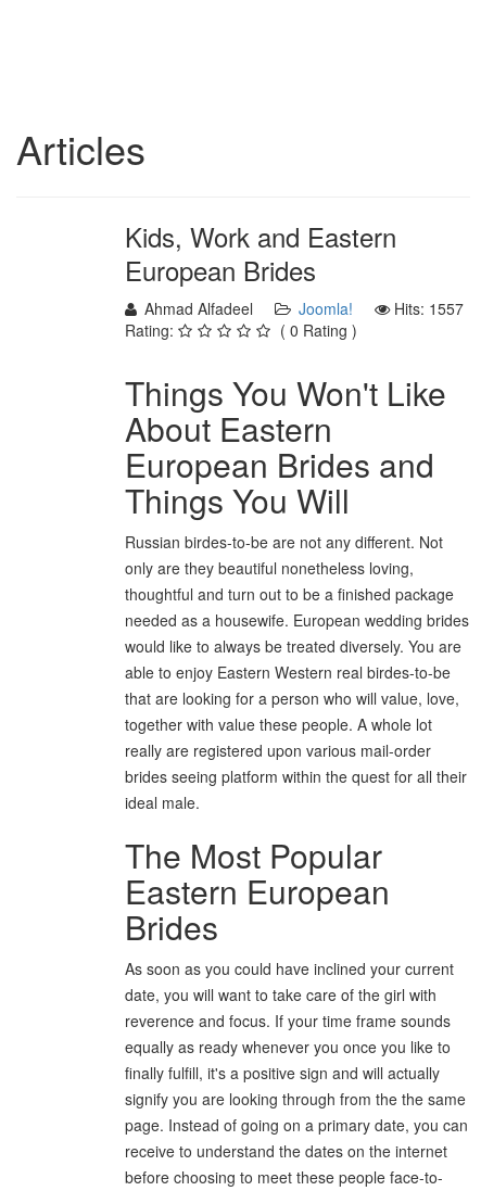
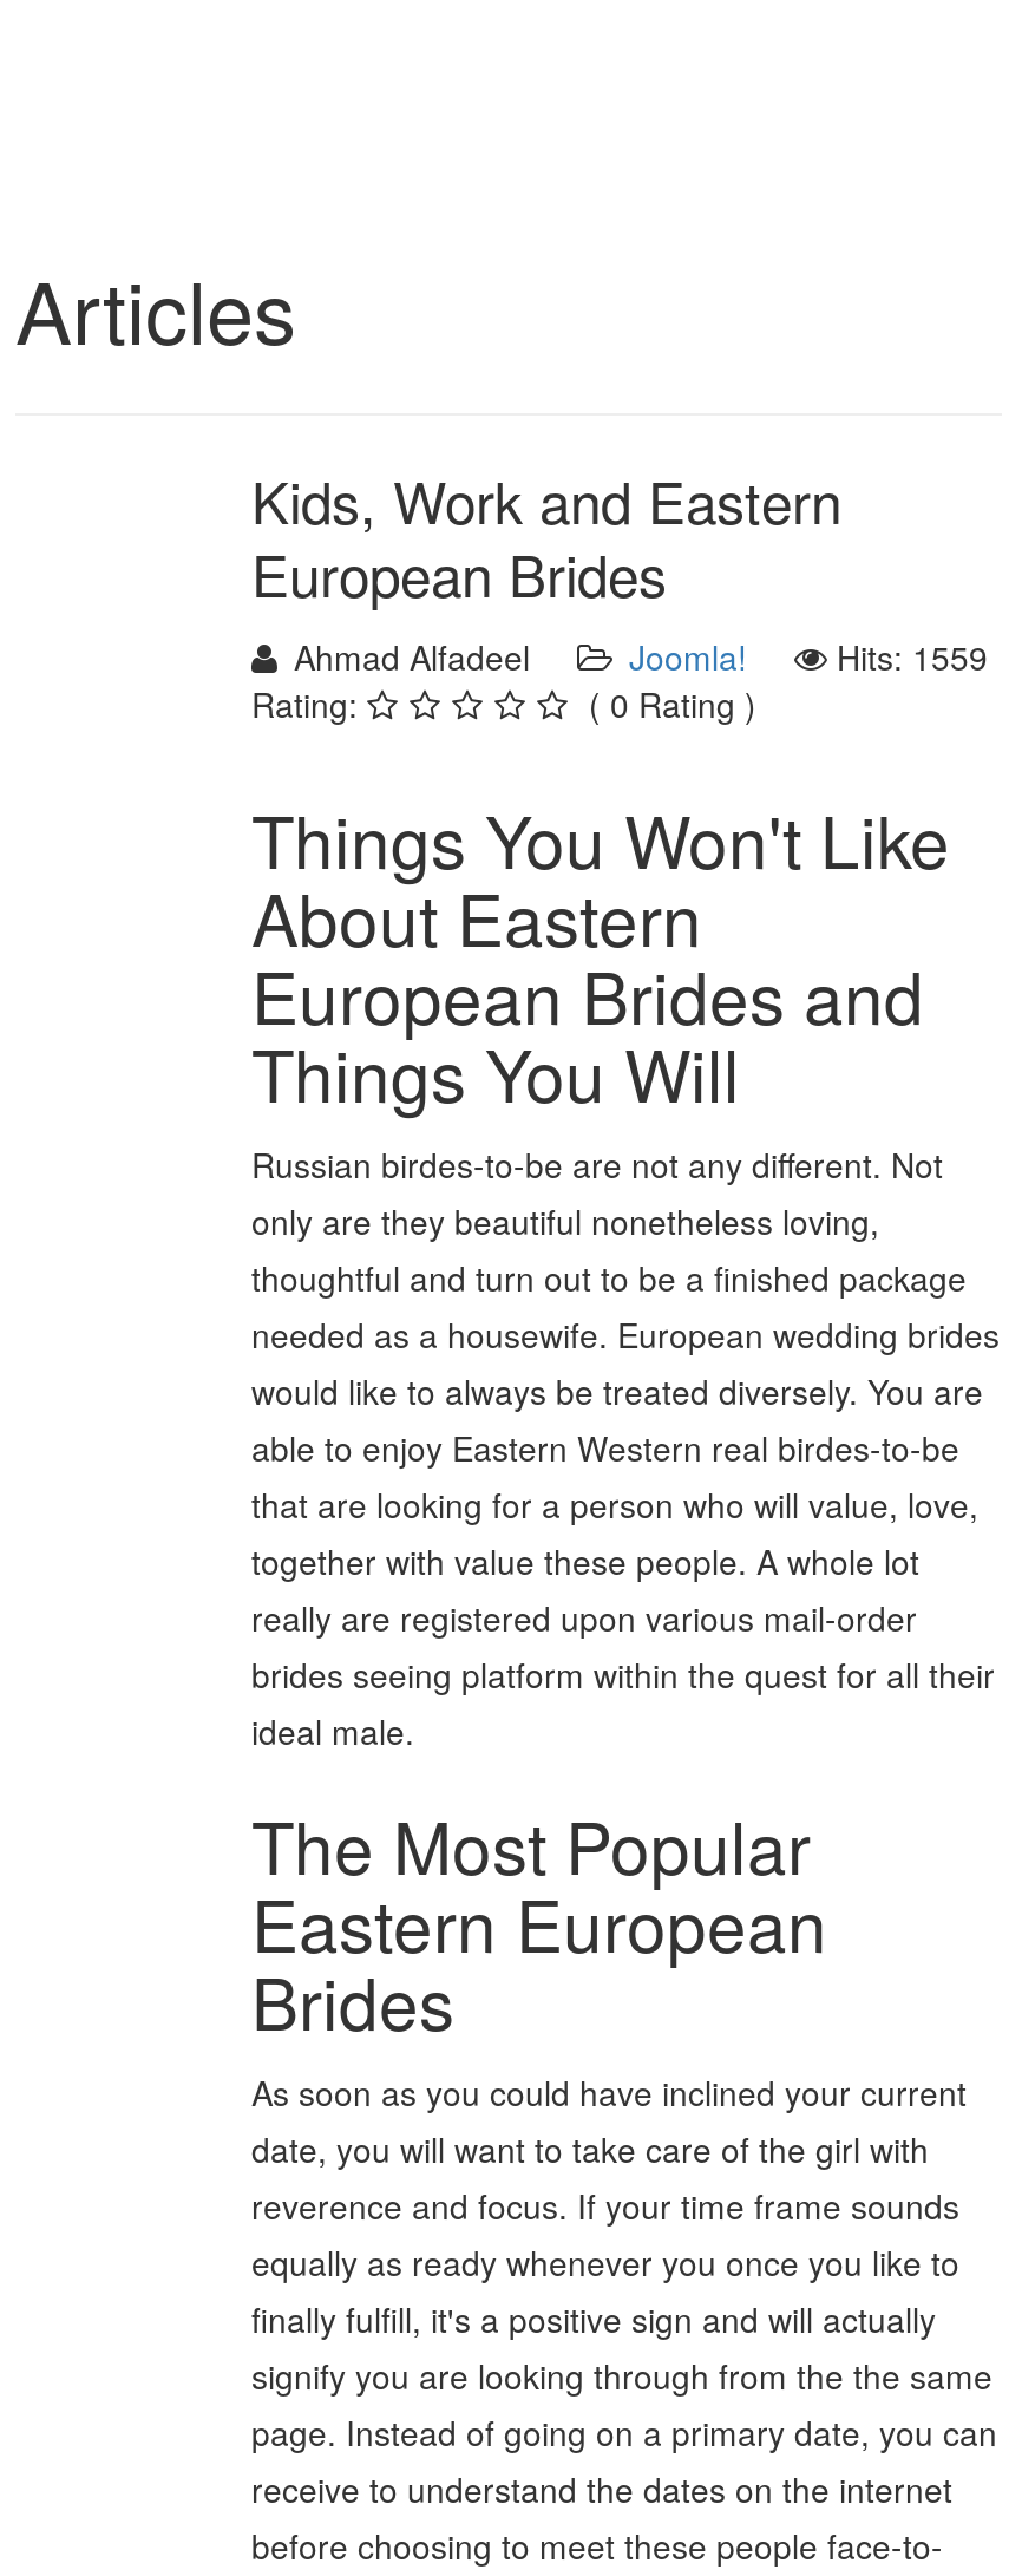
- Joomla! Hits: 1557
+ Joomla! Hits: 1559
